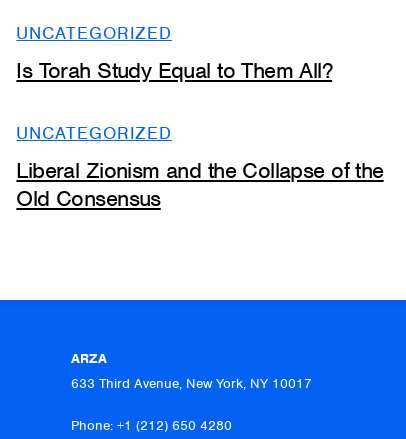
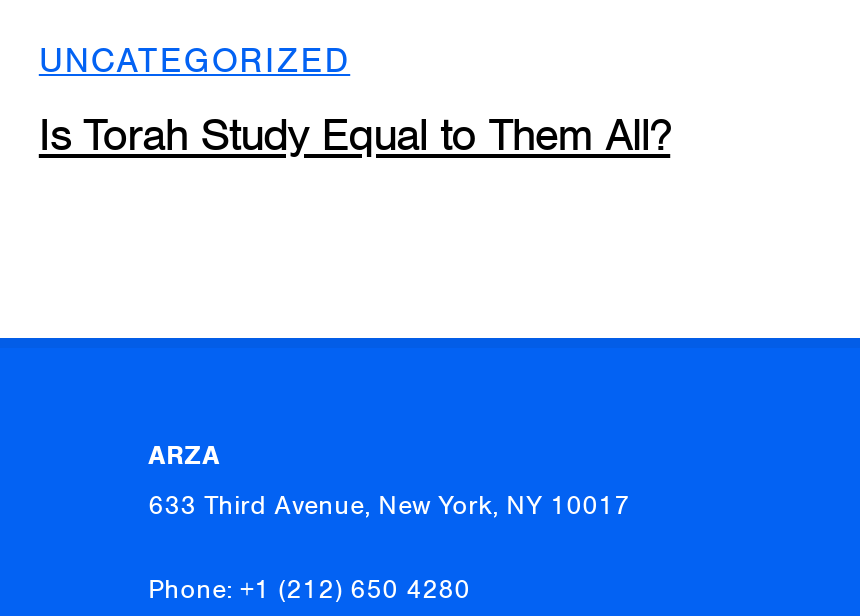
- UNCATEGORIZED
- Liberal Zionism and the Collapse of the
- Old Consensus
